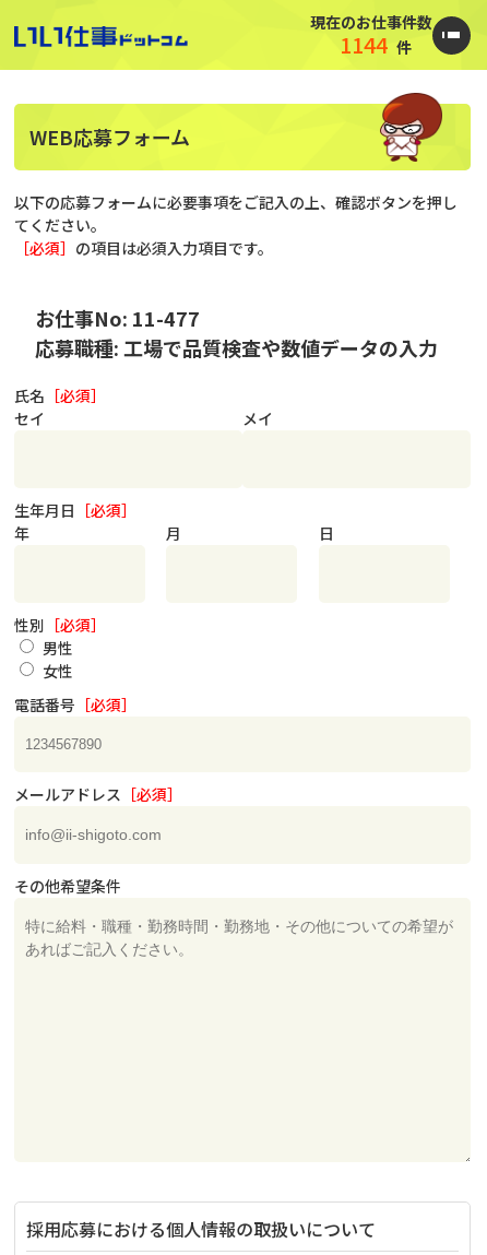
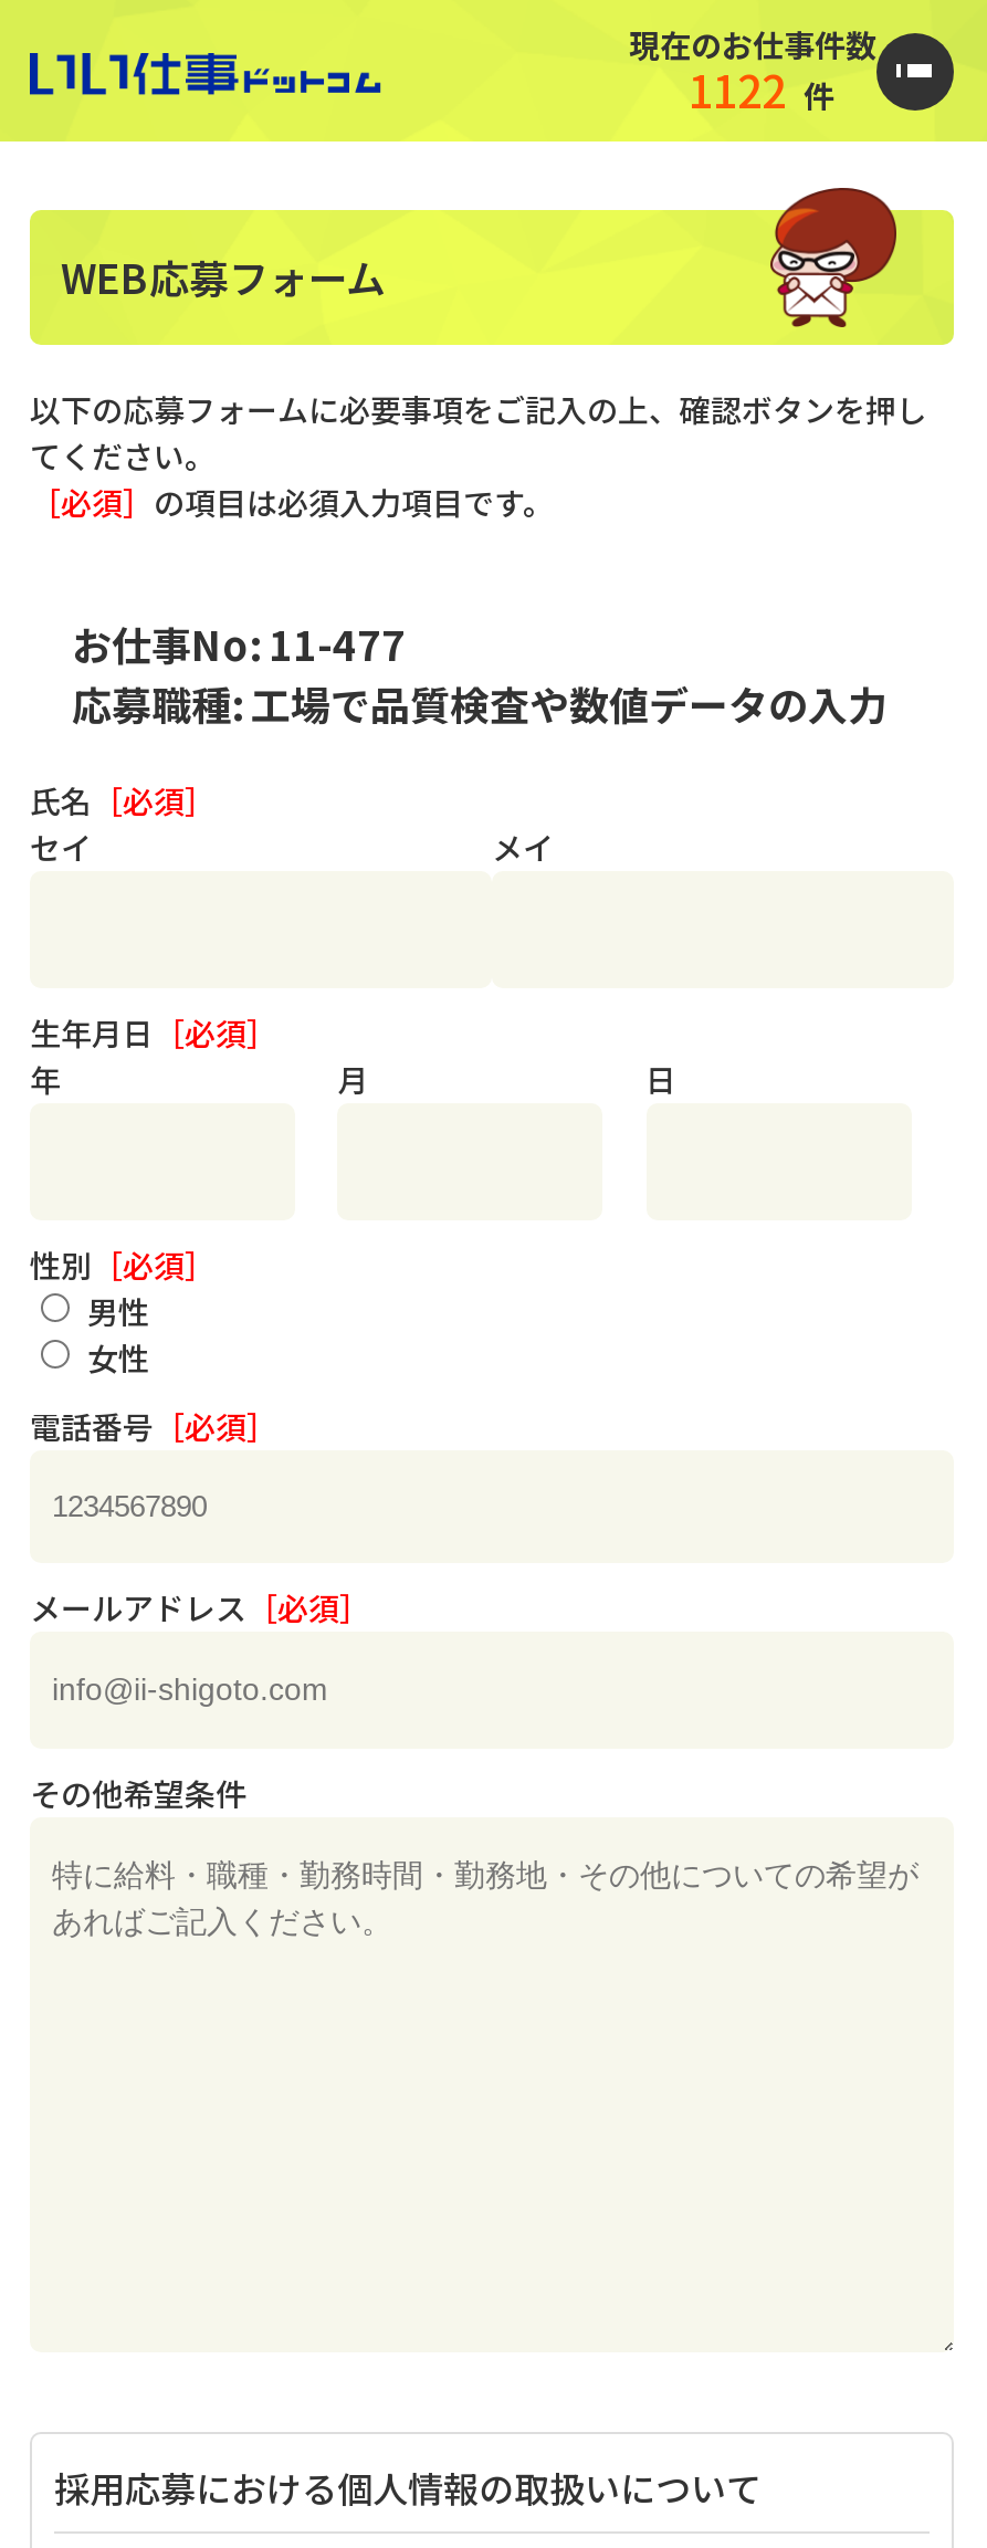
- 1144 件
+ 1122 件
